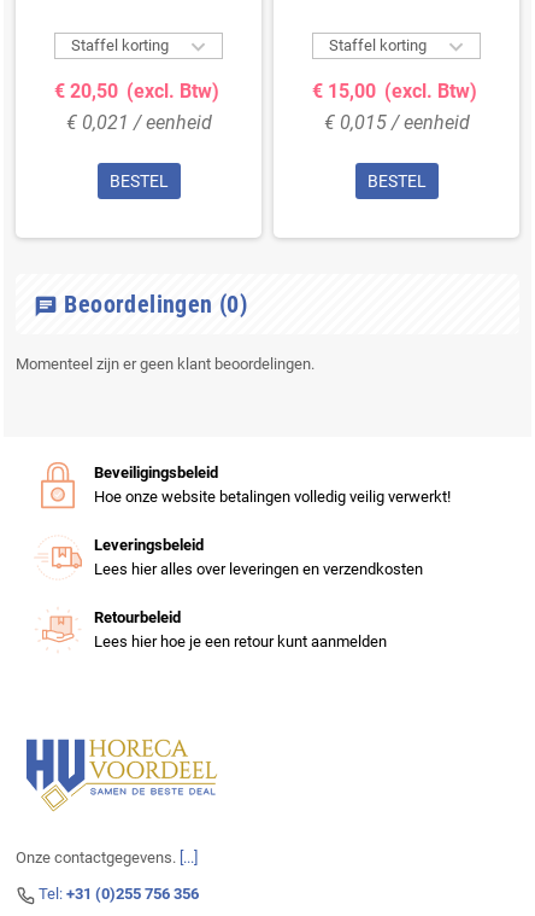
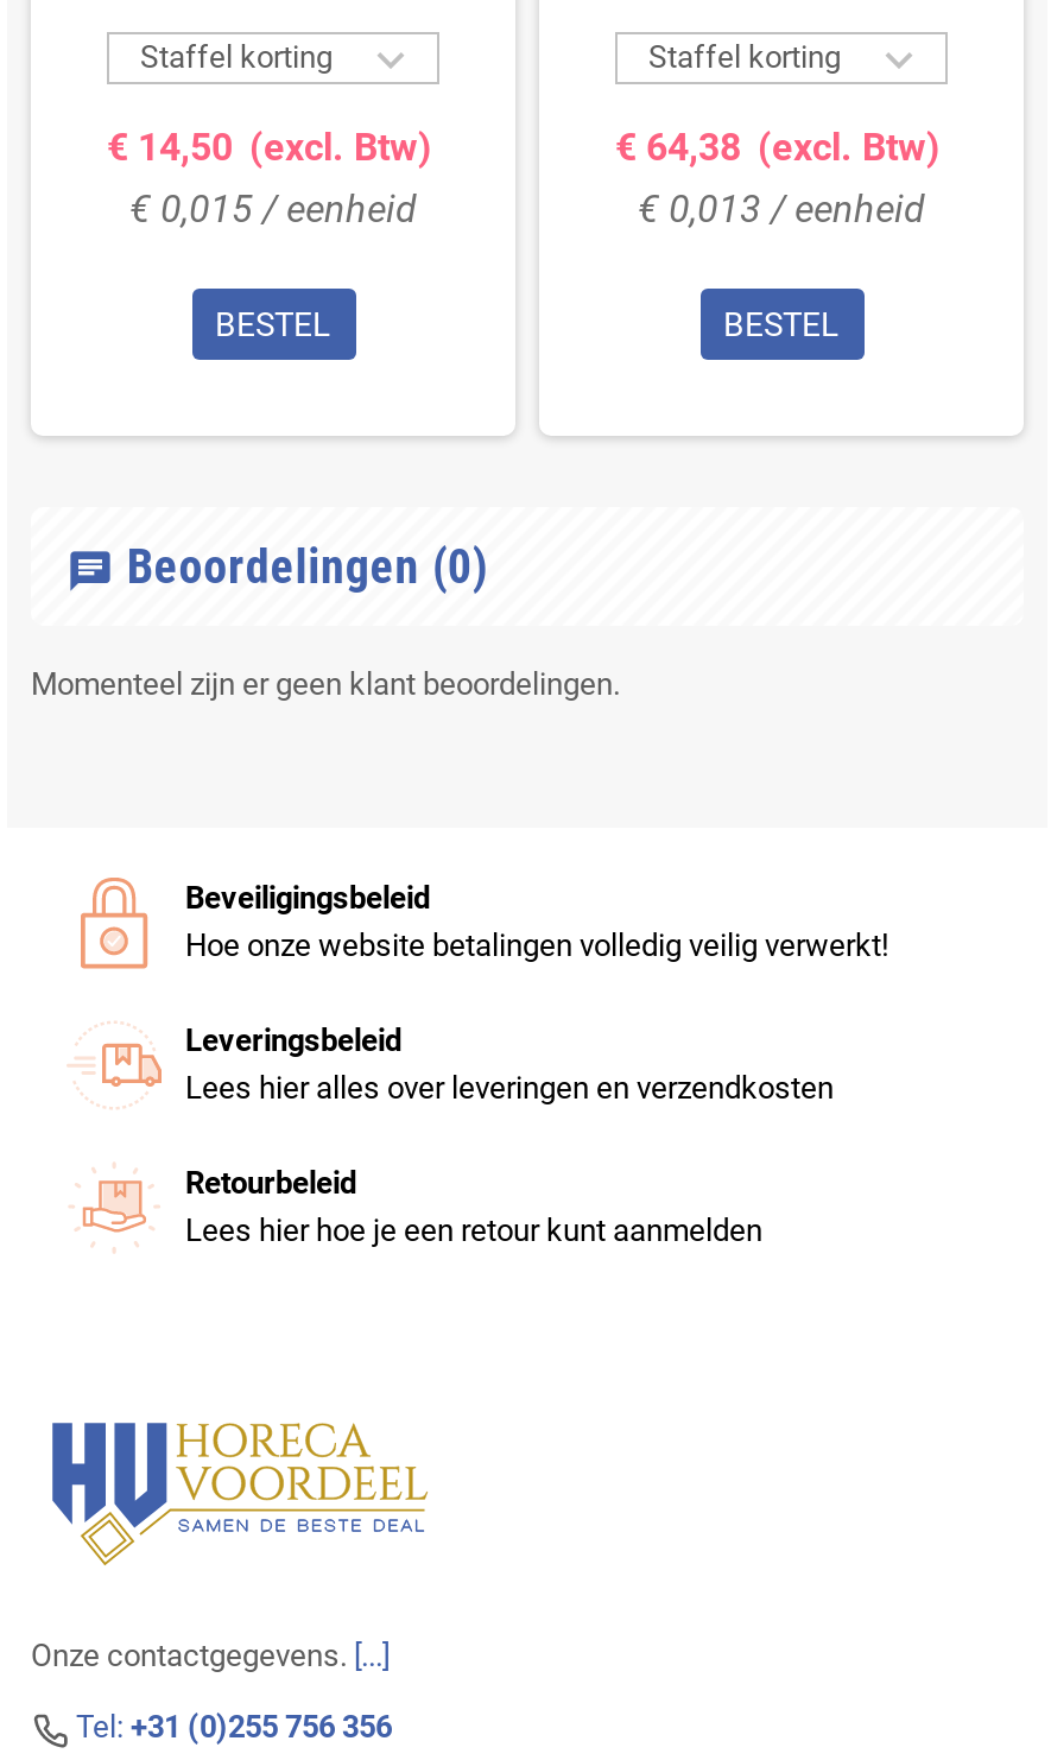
- € 20,50 (excl. Btw)
+ € 14,50 (excl. Btw)

- € 15,00 (excl. Btw)
+ € 64,38 (excl. Btw)

- € 0,021 / eenheid
+ € 0,015 / eenheid

- € 0,015 / eenheid
+ € 0,013 / eenheid
